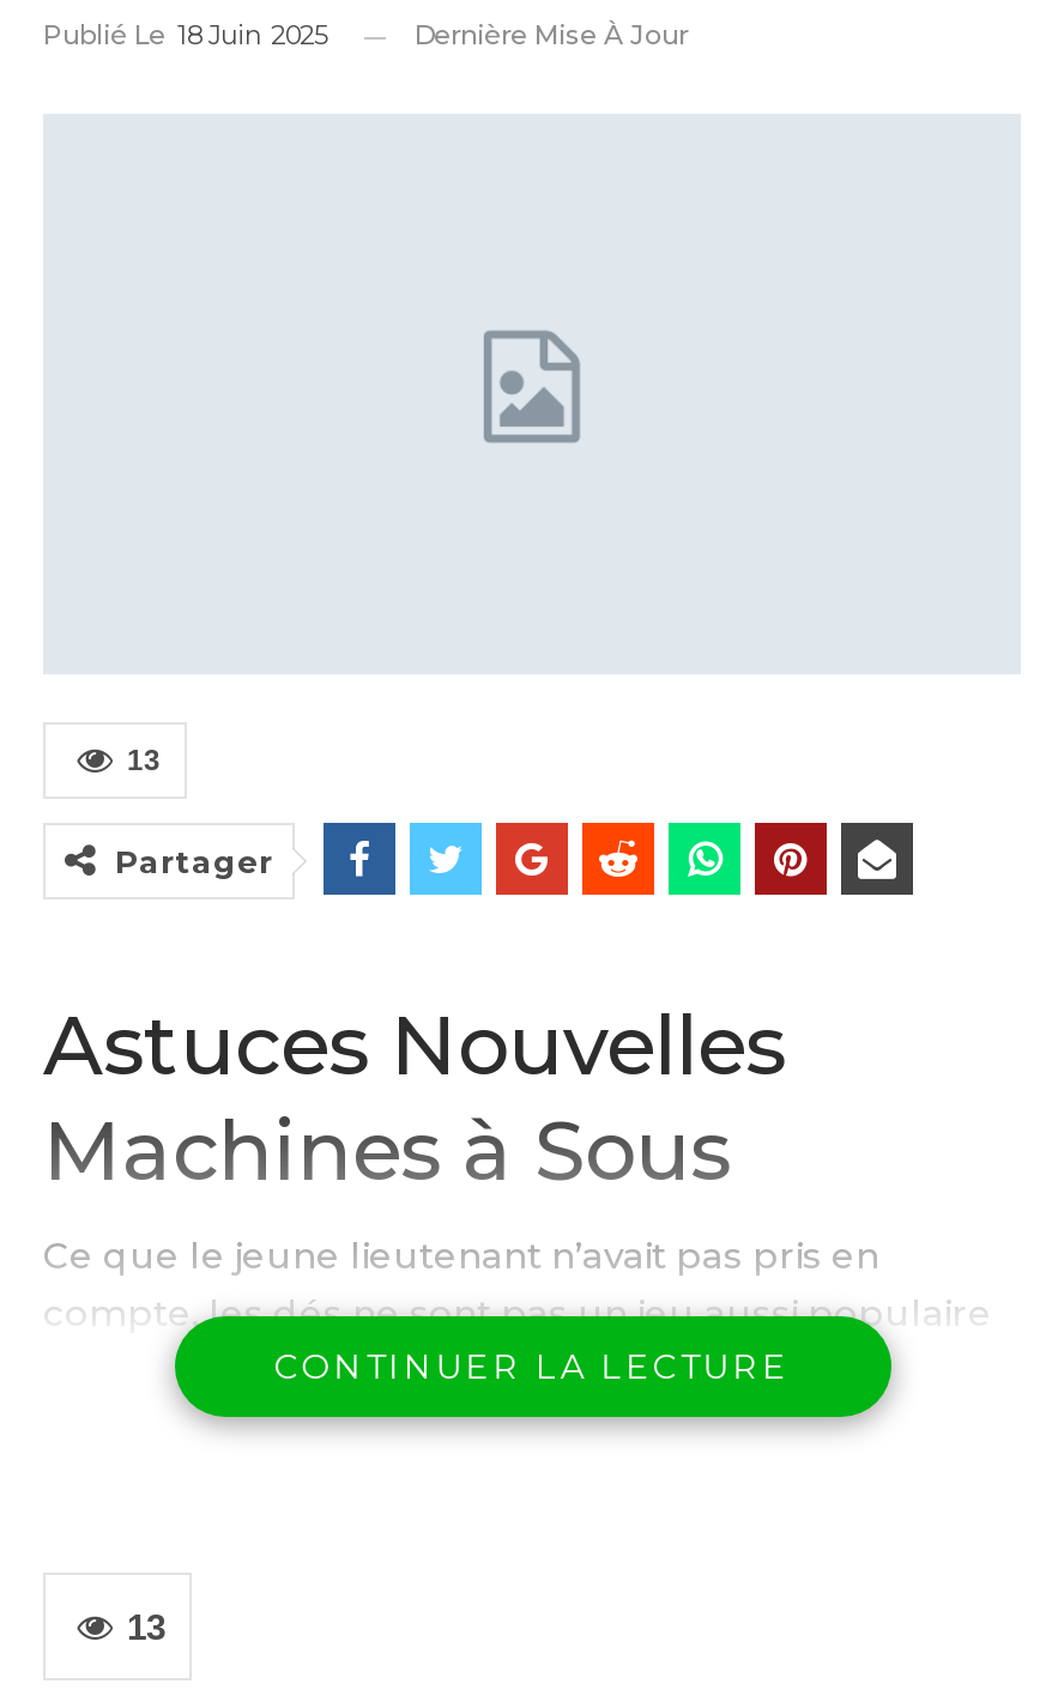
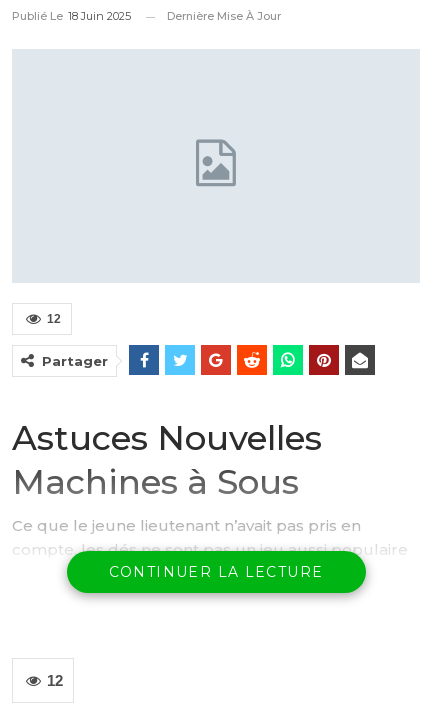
- 13
+ 12

- 13
+ 12
